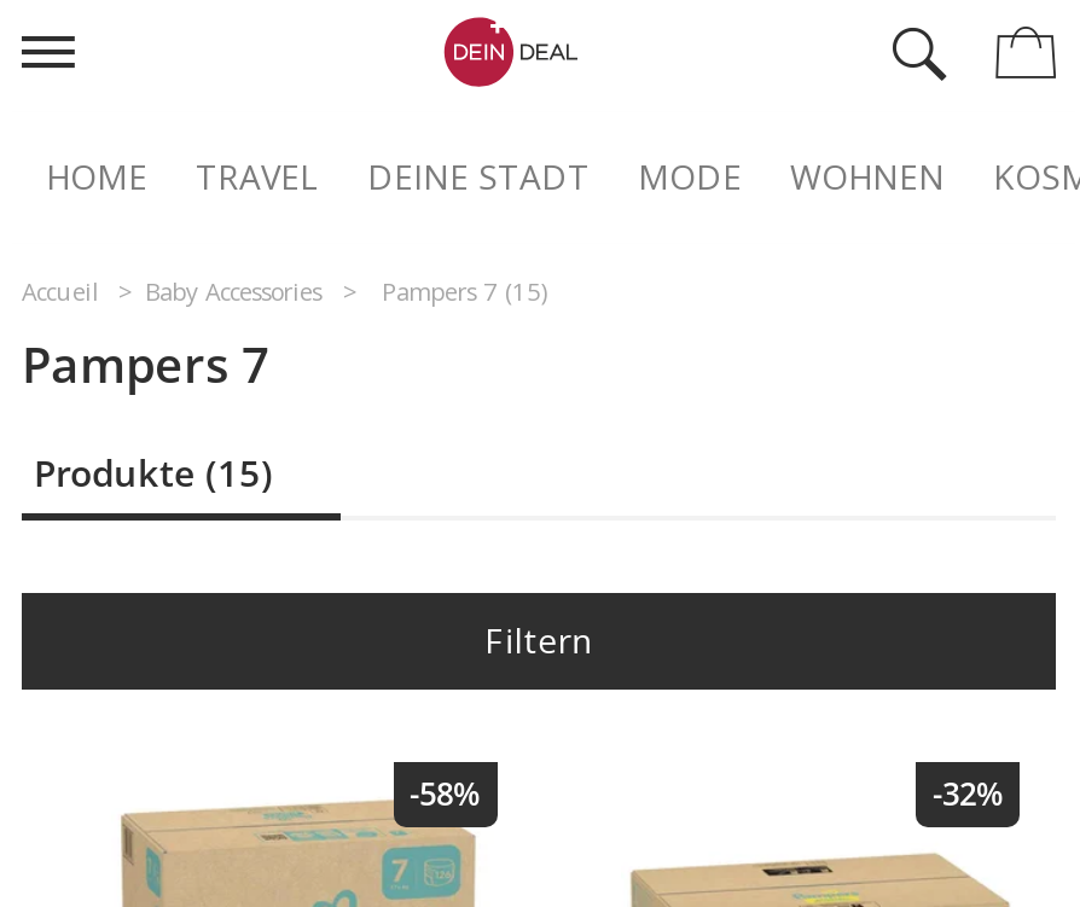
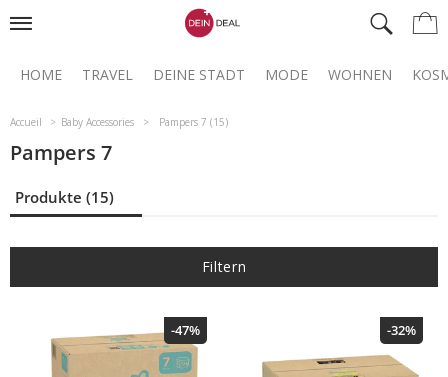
- -58%
+ -47%
